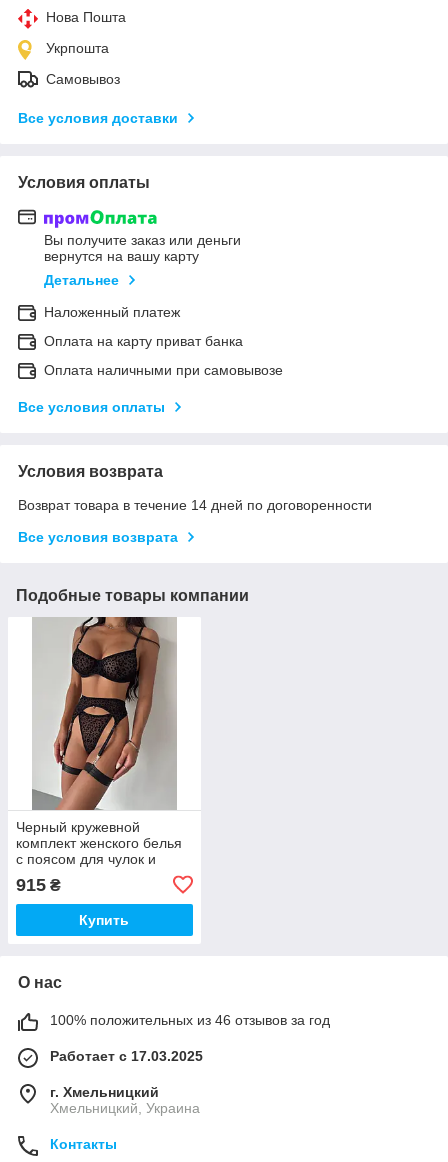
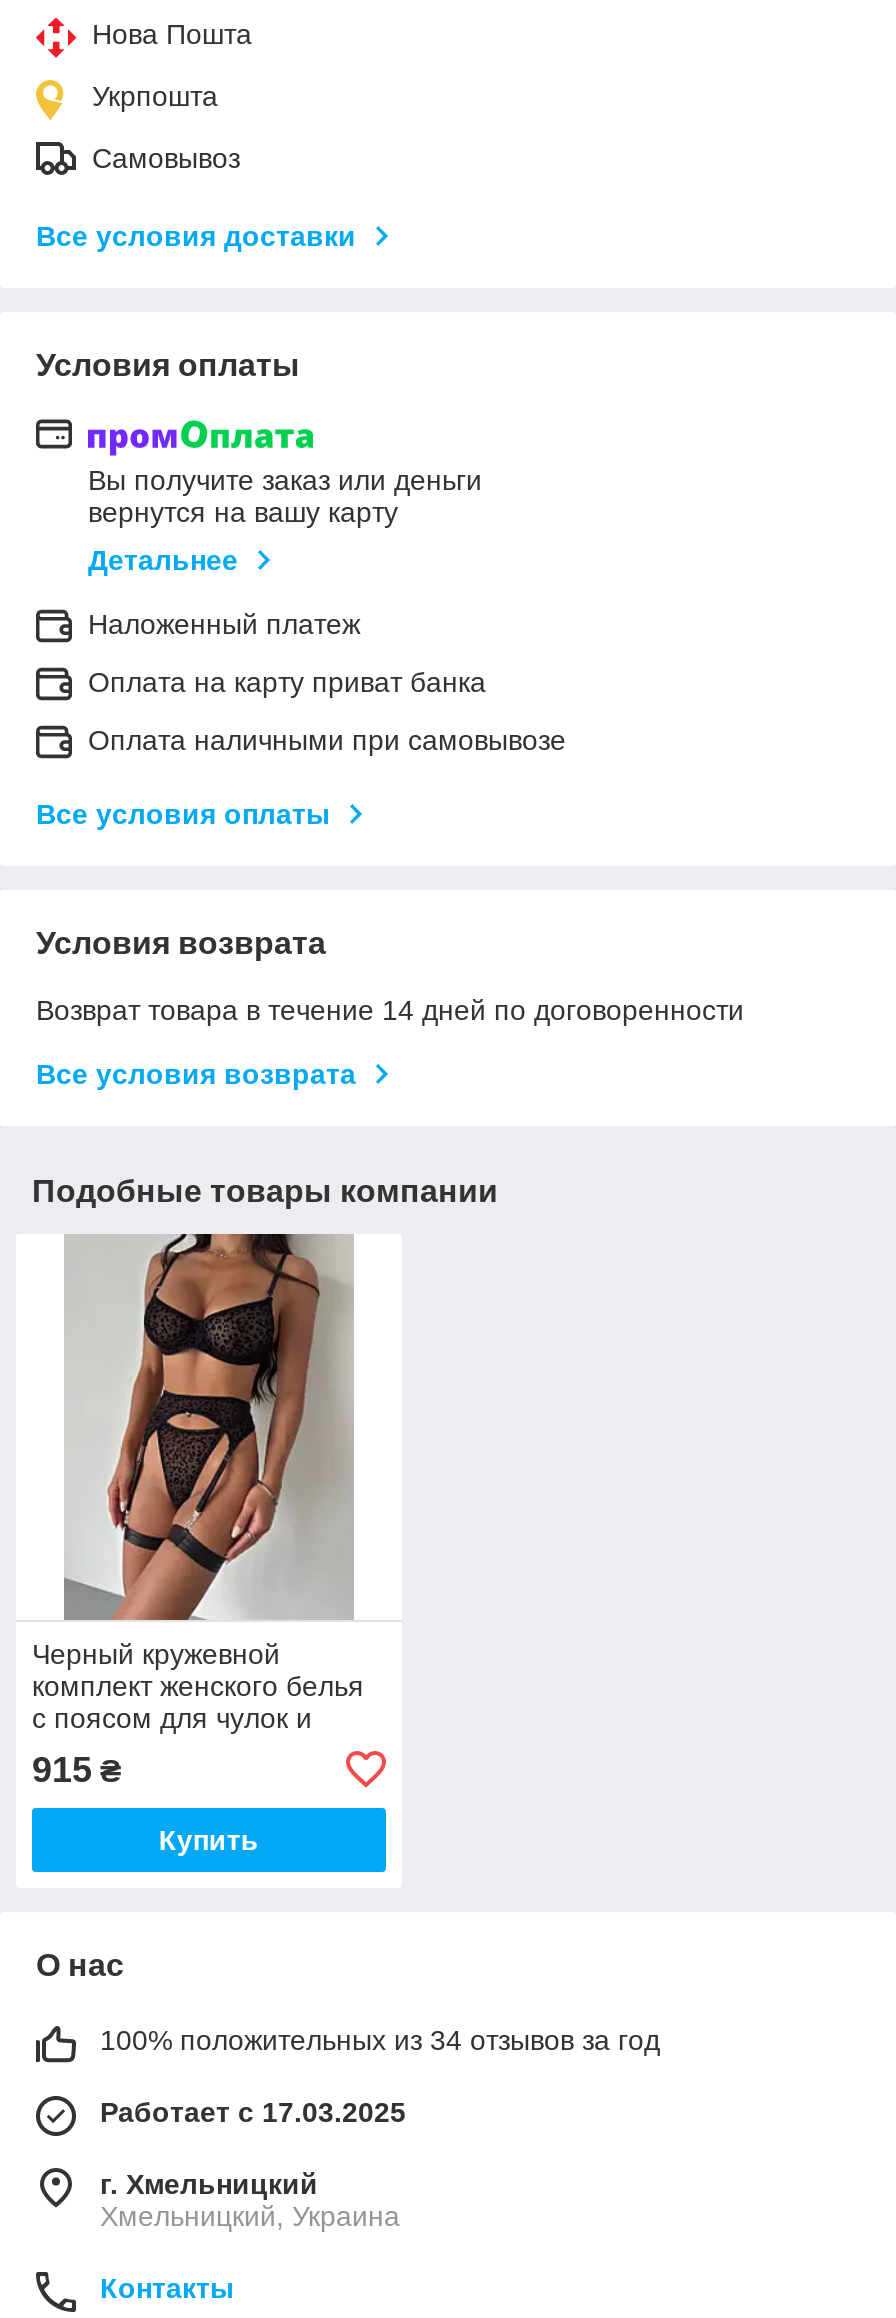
- 100% положительных из 46 отзывов за год
+ 100% положительных из 34 отзывов за год
